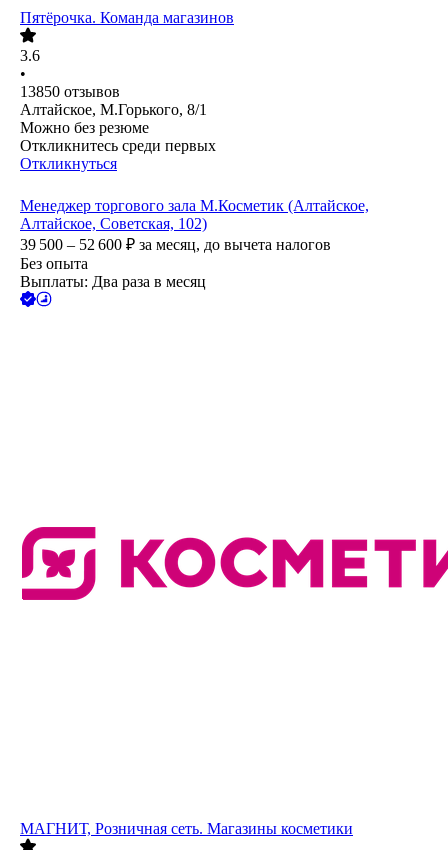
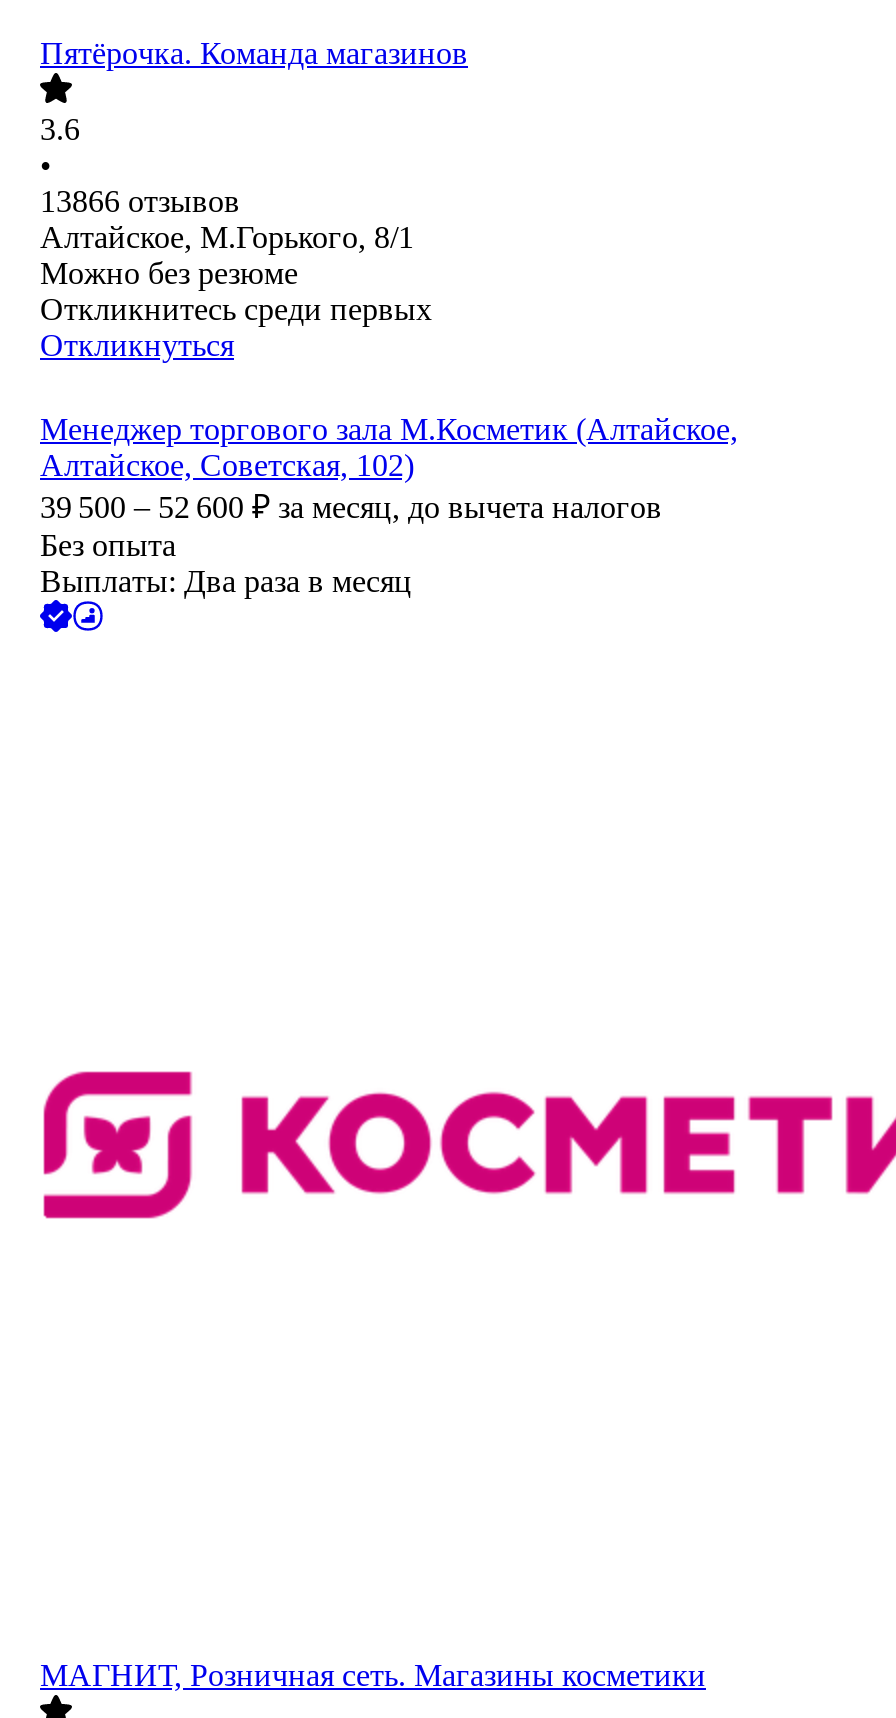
- 13850 отзывов
+ 13866 отзывов
